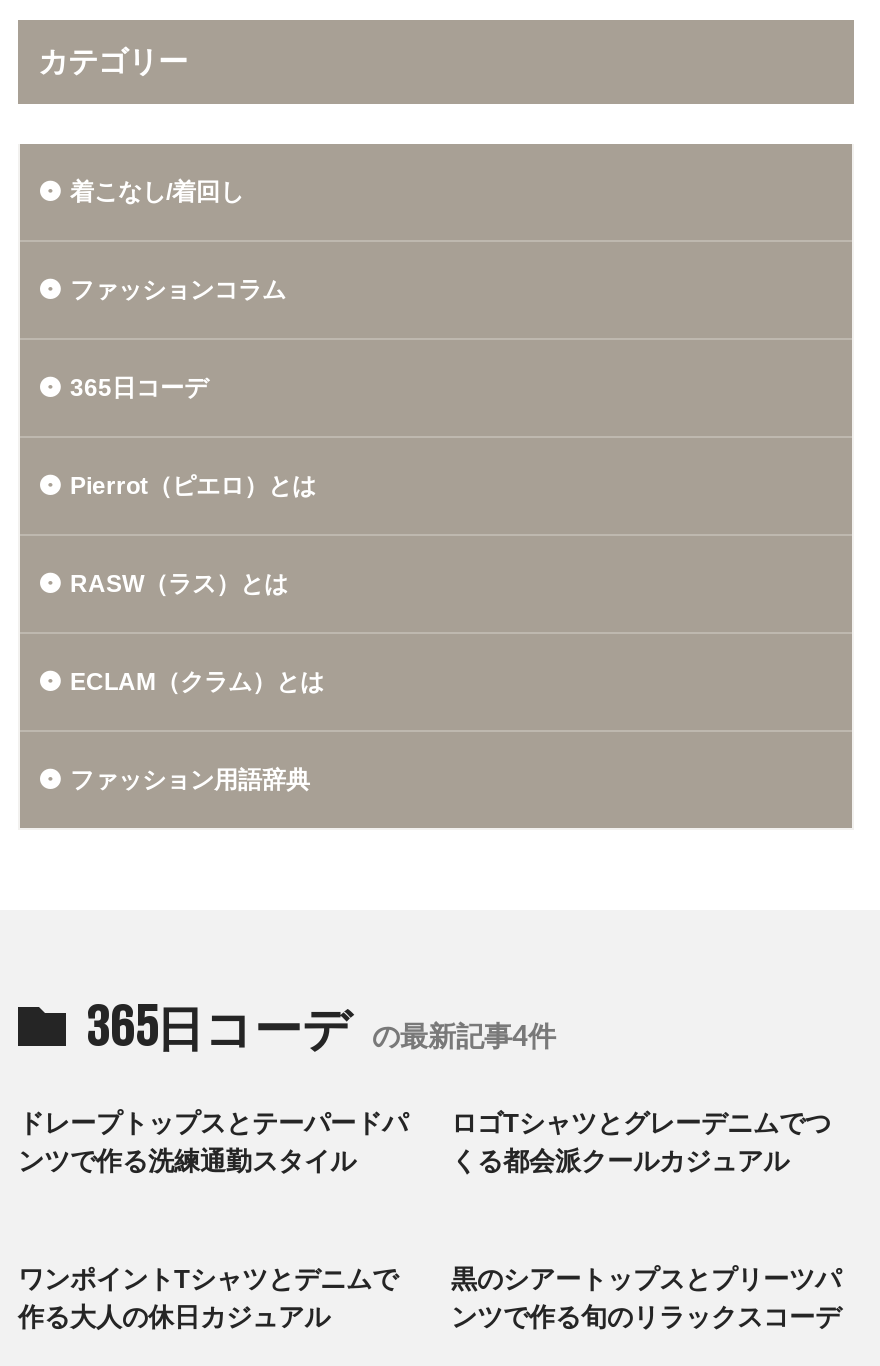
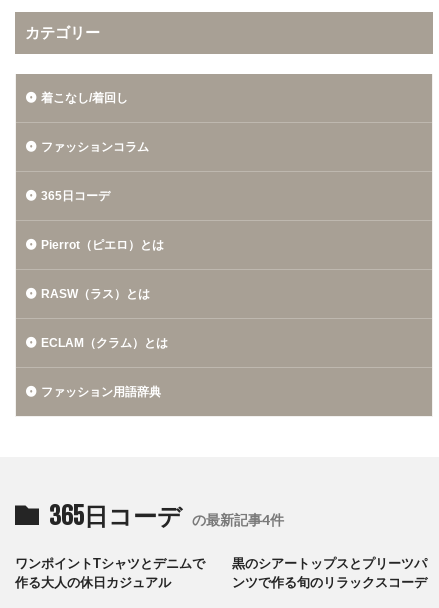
- ドレープトップスとテーパードパ
- ンツで作る洗練通勤スタイル

- ロゴTシャツとグレーデニムでつ
- くる都会派クールカジュアル
